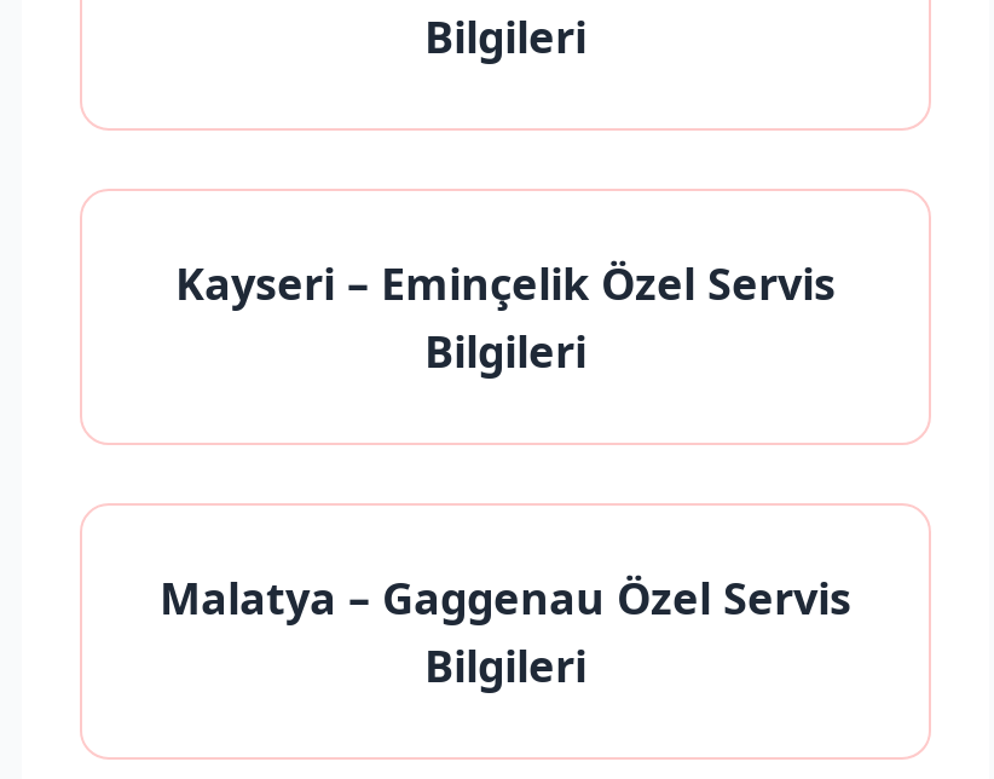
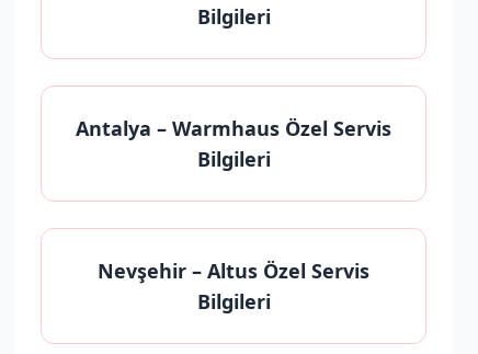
- Kayseri – Eminçelik Özel Servis
+ Antalya – Warmhaus Özel Servis

- Malatya – Gaggenau Özel Servis
+ Nevşehir – Altus Özel Servis
